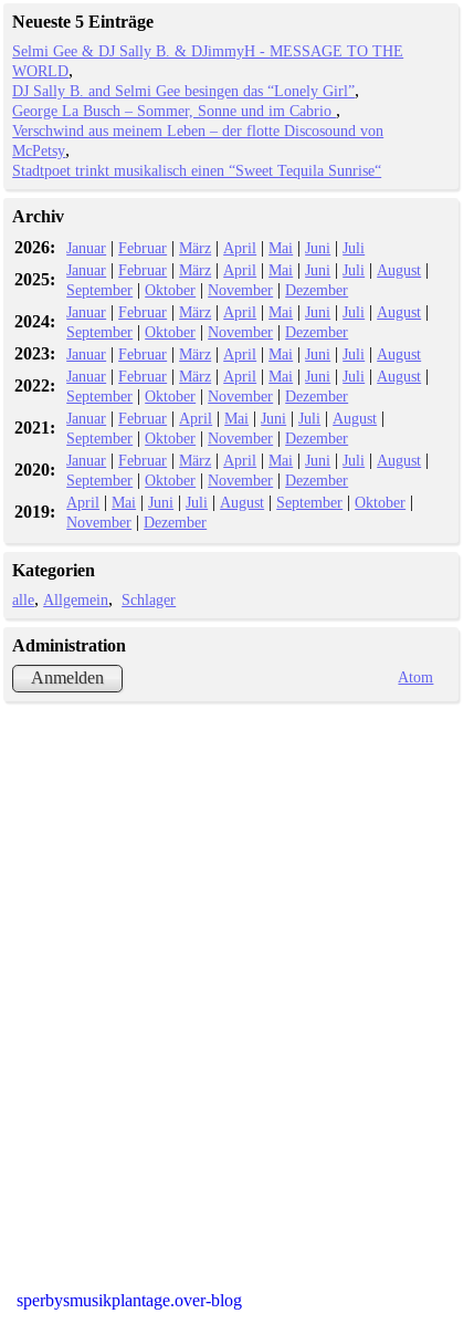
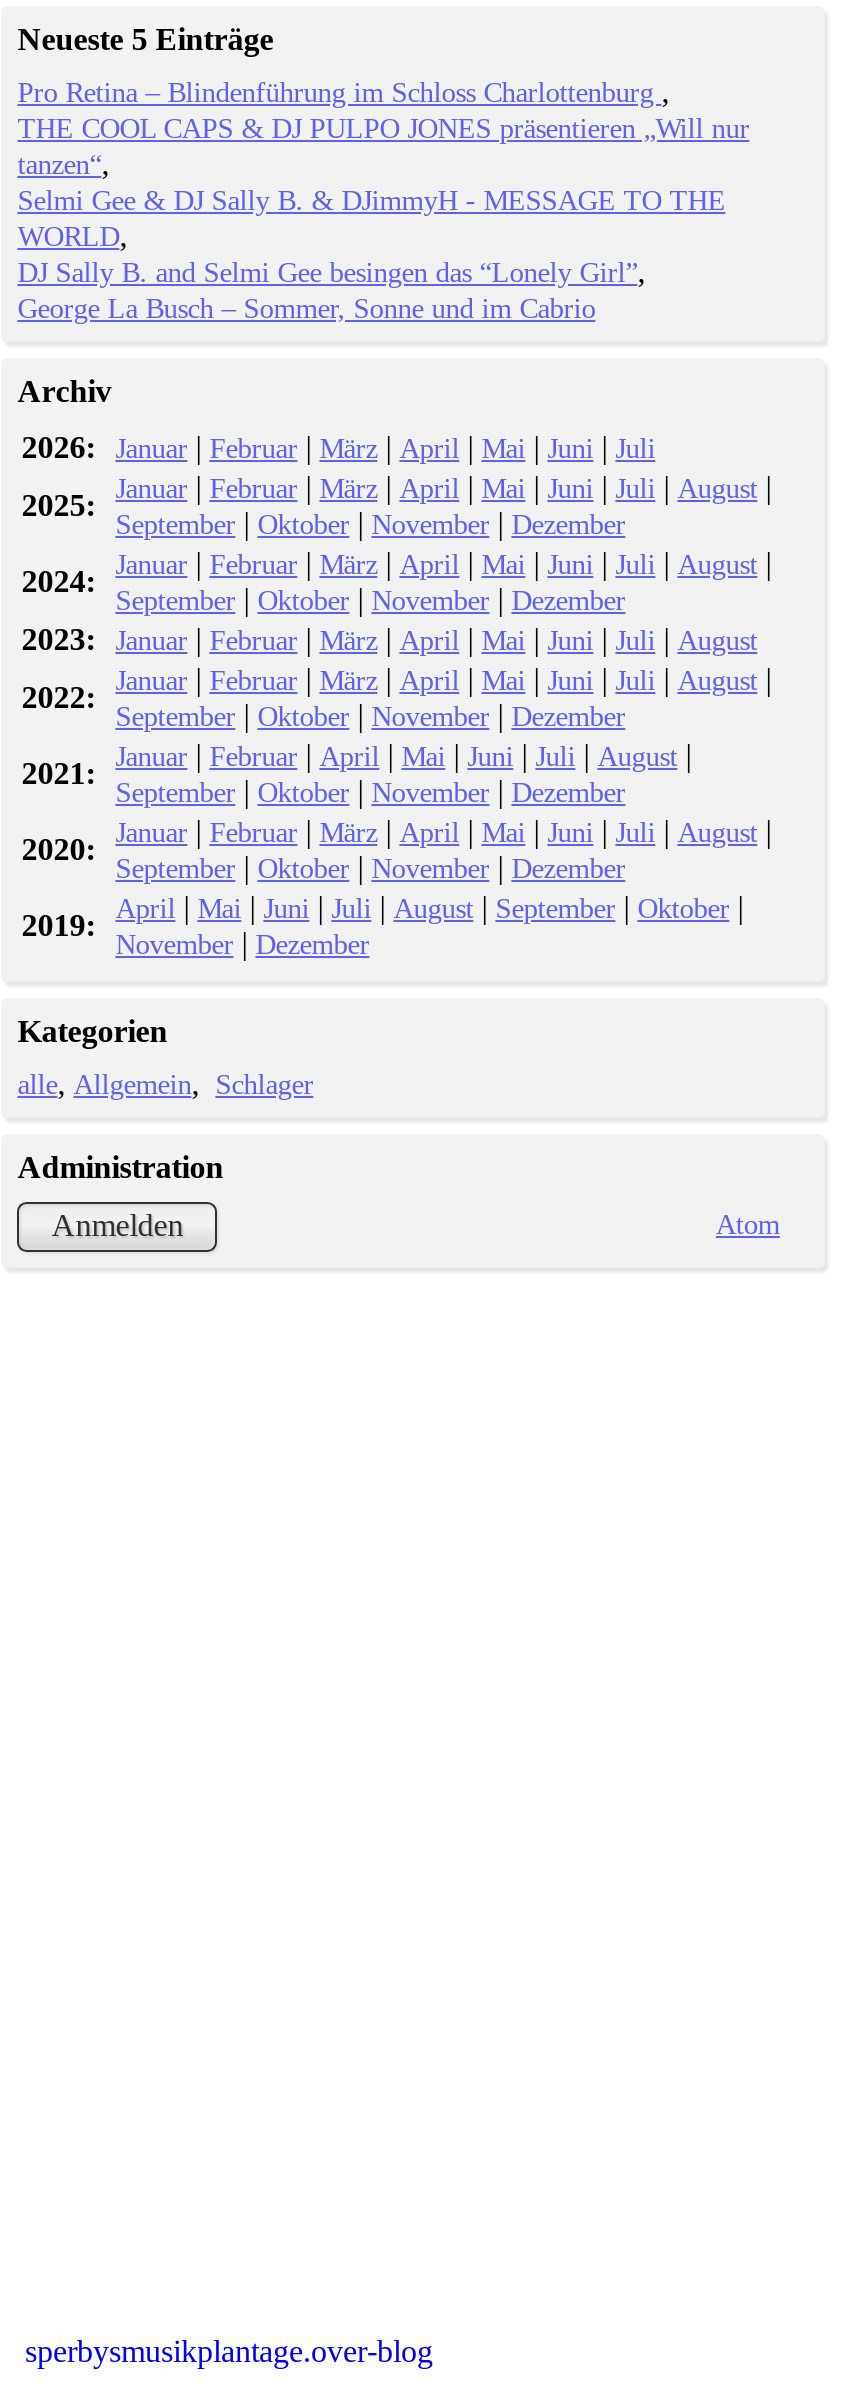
+ Pro Retina – Blindenführung im Schloss Charlottenburg
+ THE COOL CAPS & DJ PULPO JONES präsentieren „Will nur
+ tanzen“

moved down: Selmi Gee & DJ Sally B. & DJimmyH - MESSAGE TO THE | WORLD | DJ Sally B. and Selmi Gee besingen das “Lonely Girl” | George La Busch – Sommer, Sonne und im Cabrio

- Verschwind aus meinem Leben – der flotte Discosound von
- McPetsy
- Stadtpoet trinkt musikalisch einen “Sweet Tequila Sunrise“
